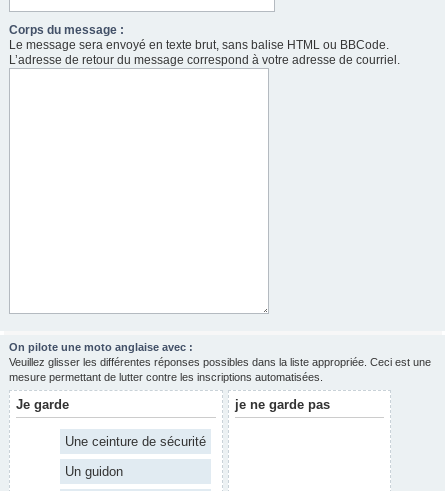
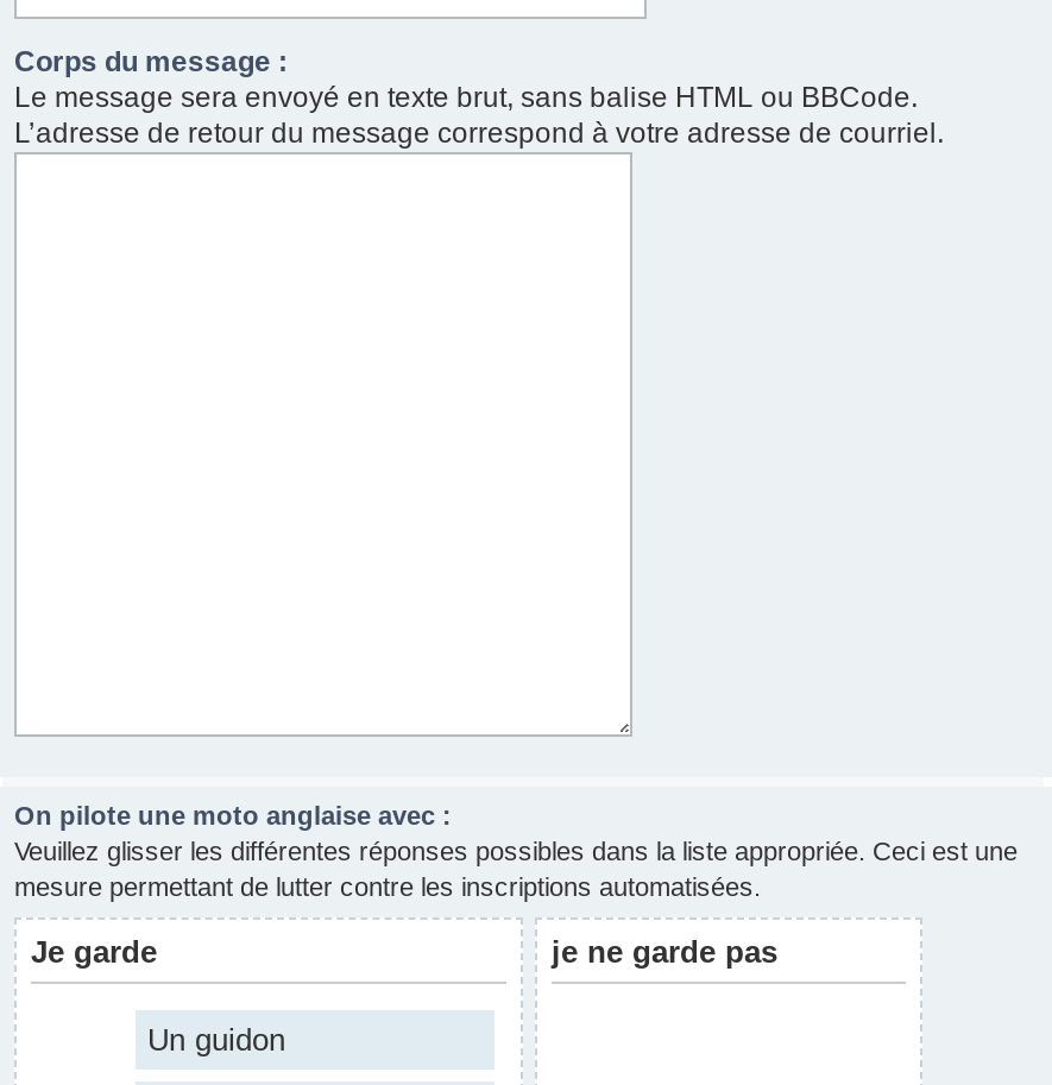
- Une ceinture de sécurité
